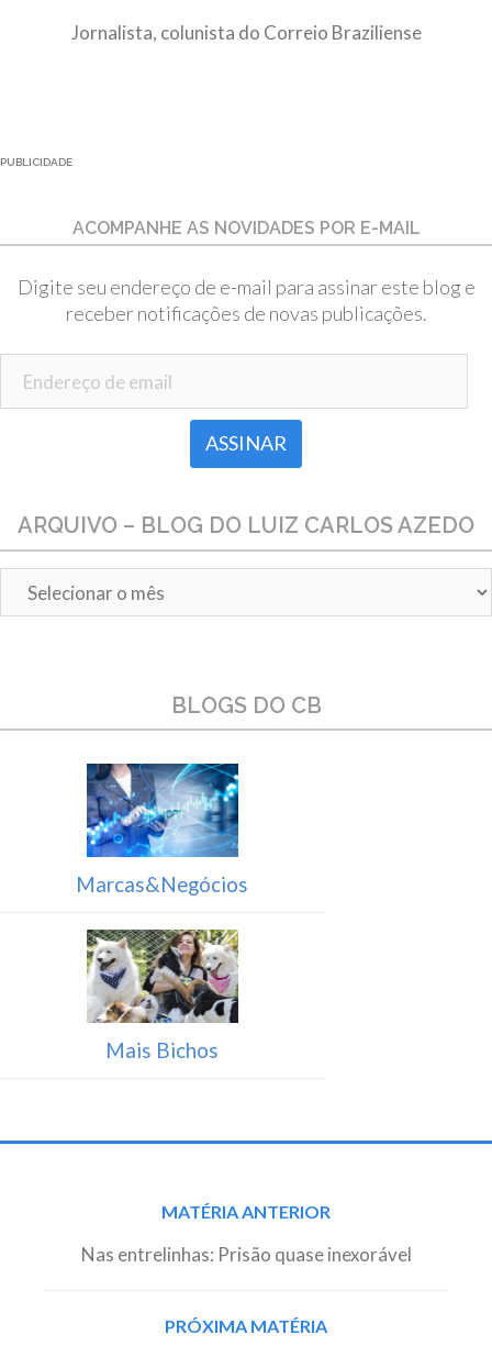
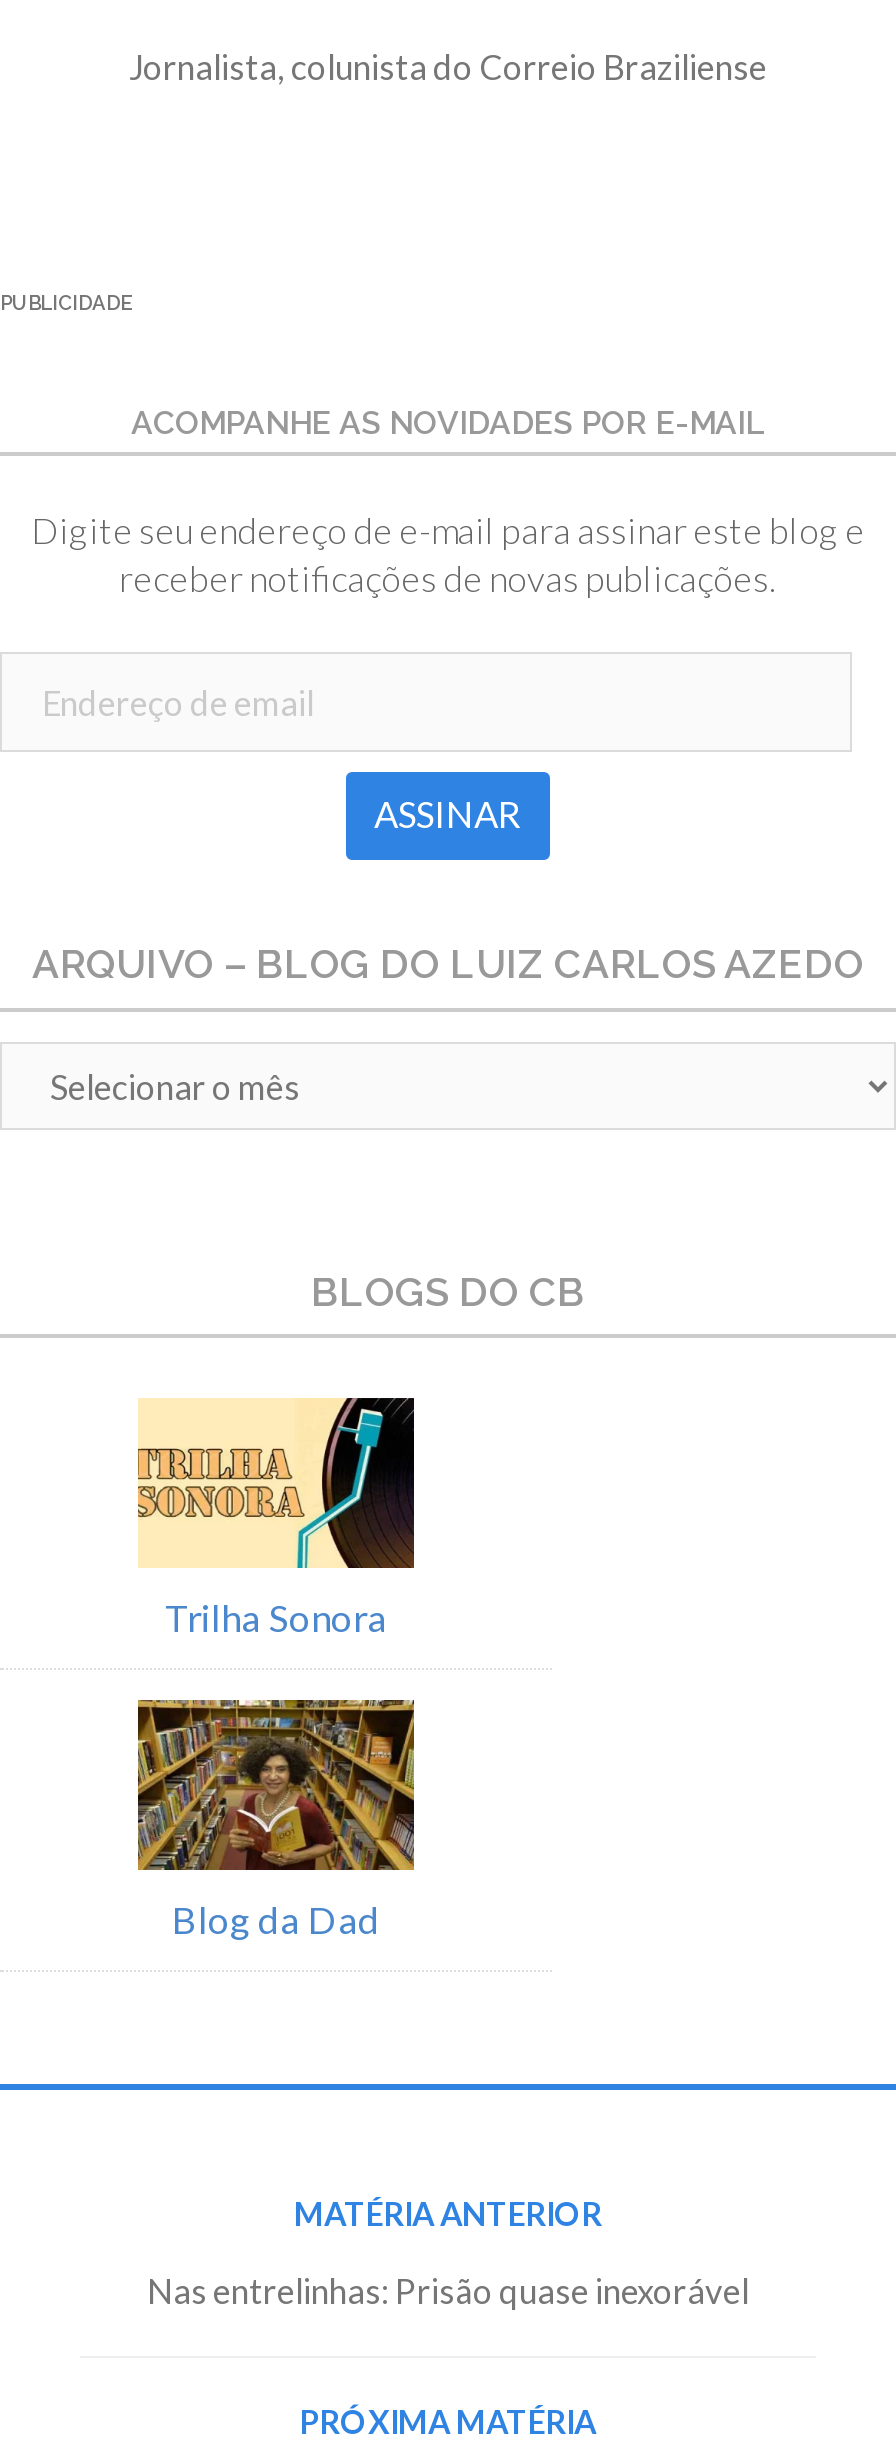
- [image]
- Marcas&Negócios
+ [image]
+ Trilha Sonora

- [image]
- Mais Bichos
+ [image]
+ Blog da Dad
